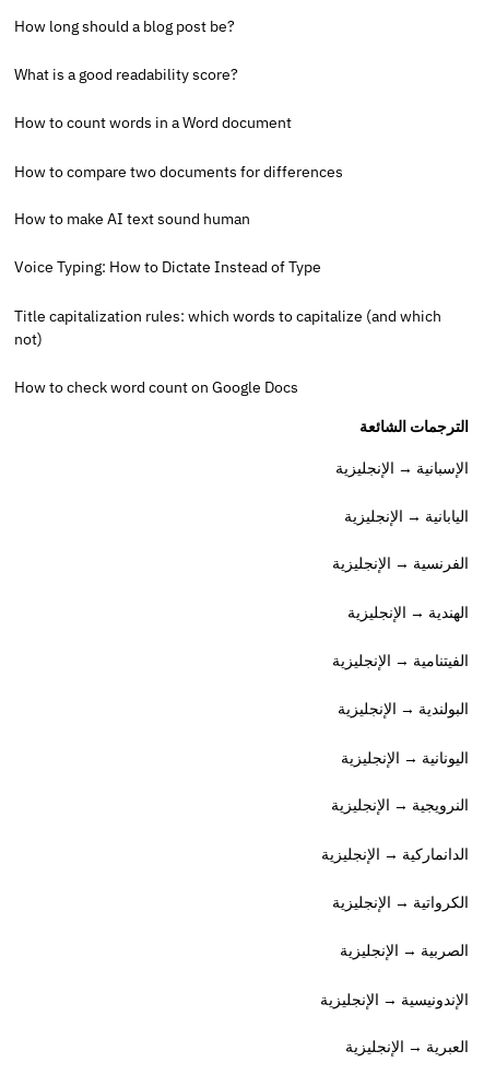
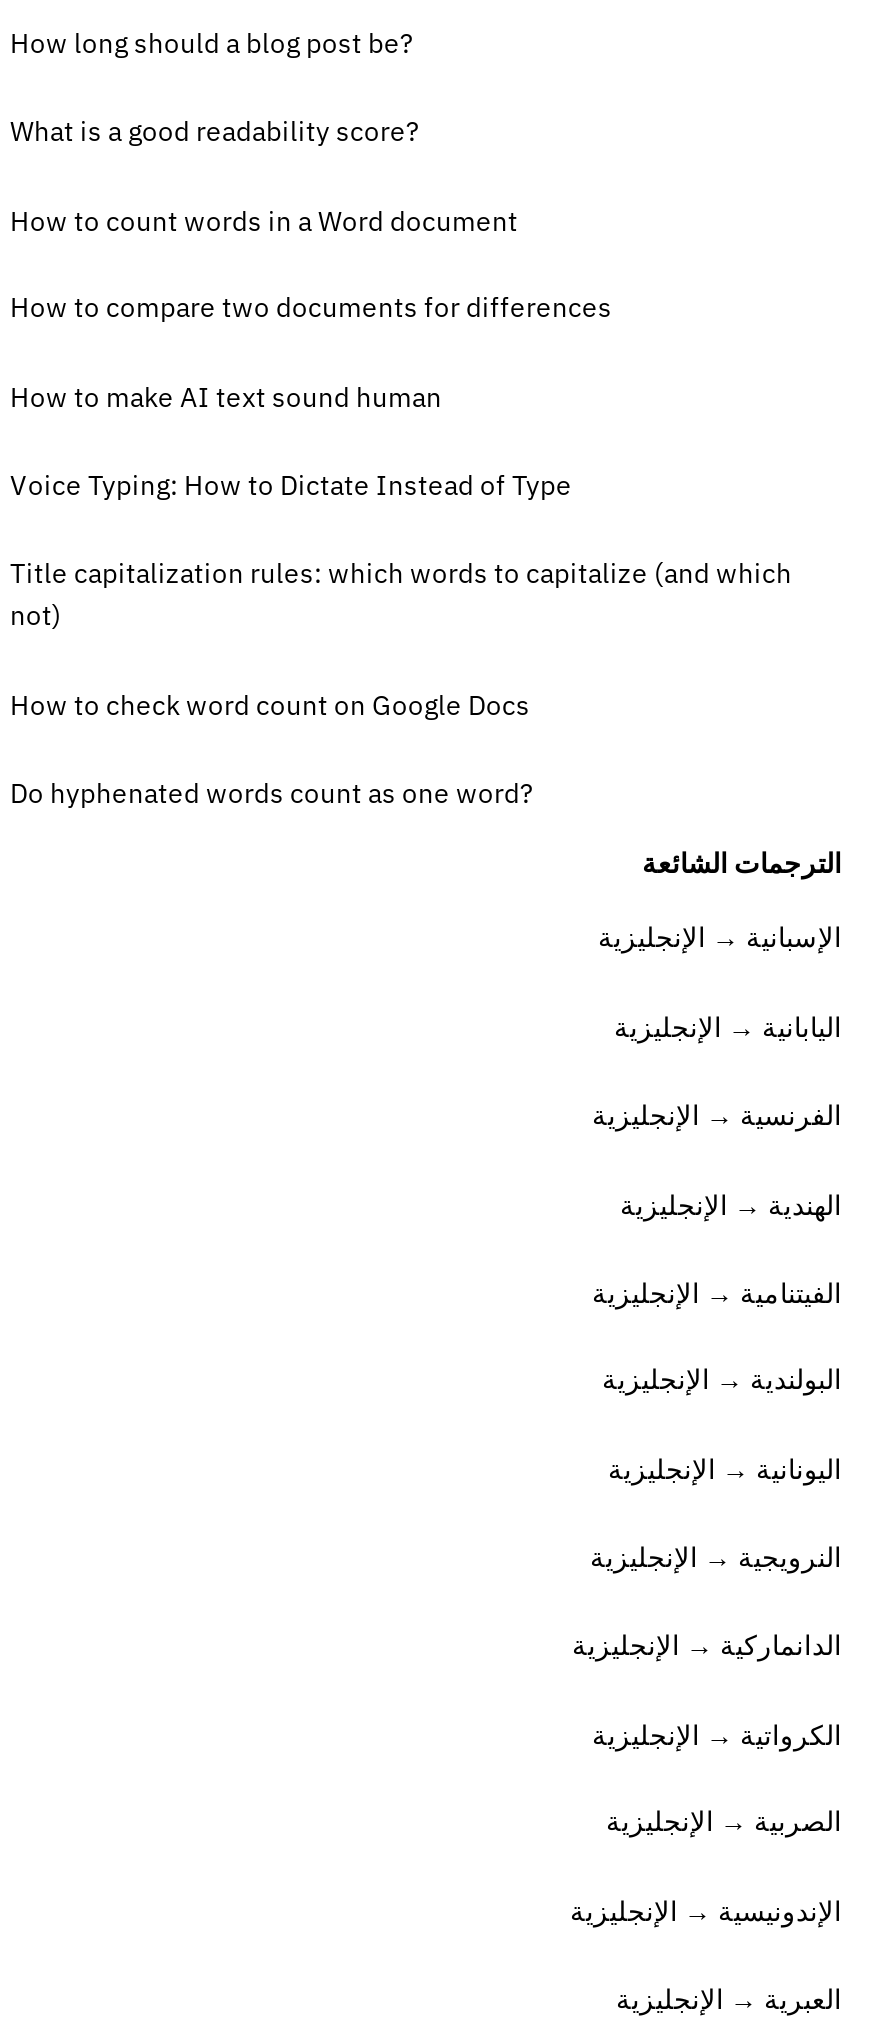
+ Do hyphenated words count as one word?
